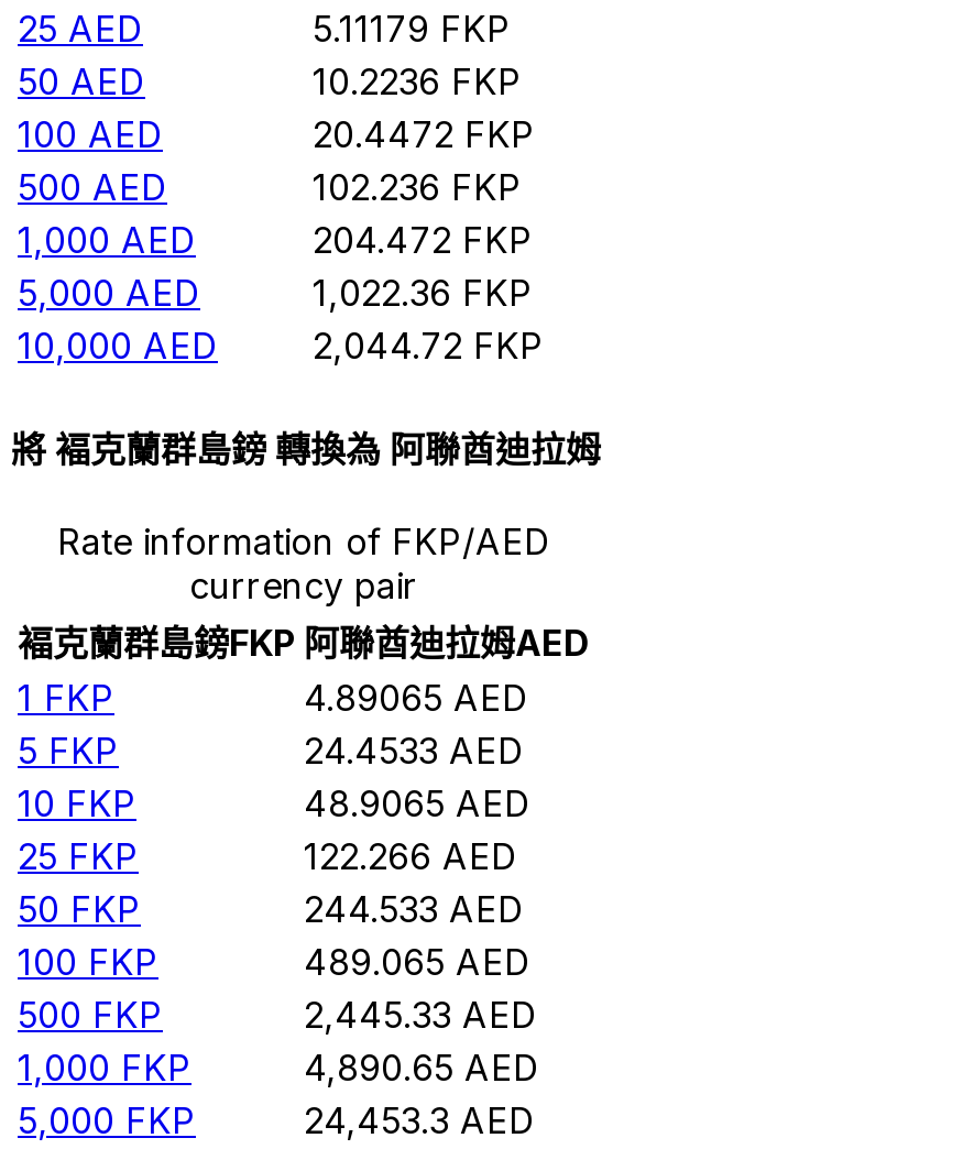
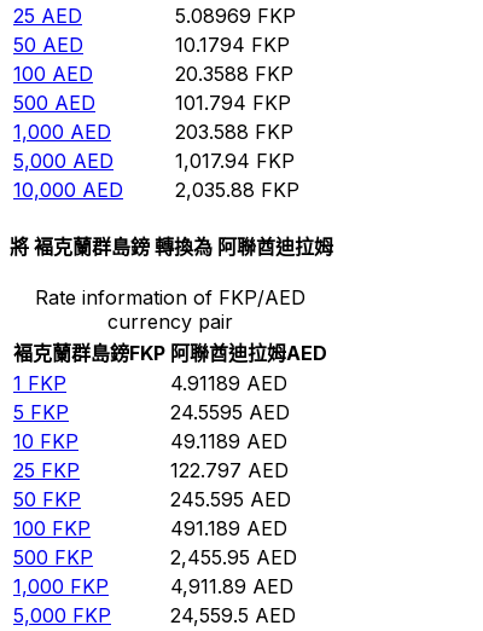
- 5.11179 FKP
+ 5.08969 FKP

- 10.2236 FKP
+ 10.1794 FKP

- 20.4472 FKP
+ 20.3588 FKP

- 102.236 FKP
+ 101.794 FKP

- 204.472 FKP
+ 203.588 FKP

- 1,022.36 FKP
+ 1,017.94 FKP

- 2,044.72 FKP
+ 2,035.88 FKP

- 4.89065 AED
+ 4.91189 AED

- 24.4533 AED
+ 24.5595 AED

- 48.9065 AED
+ 49.1189 AED

- 122.266 AED
+ 122.797 AED

- 244.533 AED
+ 245.595 AED

- 489.065 AED
+ 491.189 AED

- 2,445.33 AED
+ 2,455.95 AED

- 4,890.65 AED
+ 4,911.89 AED

- 24,453.3 AED
+ 24,559.5 AED
